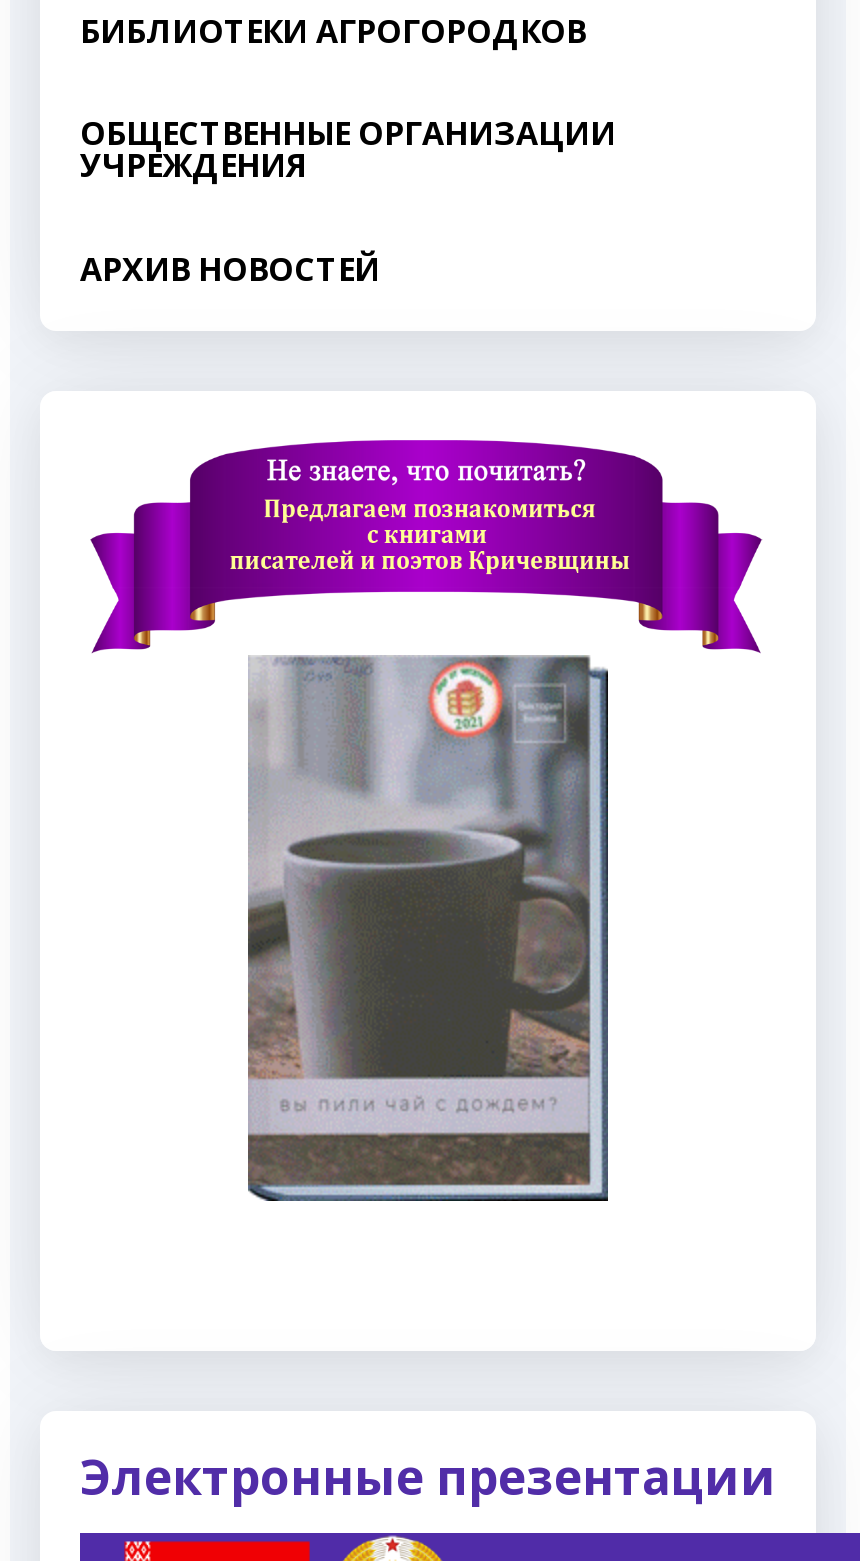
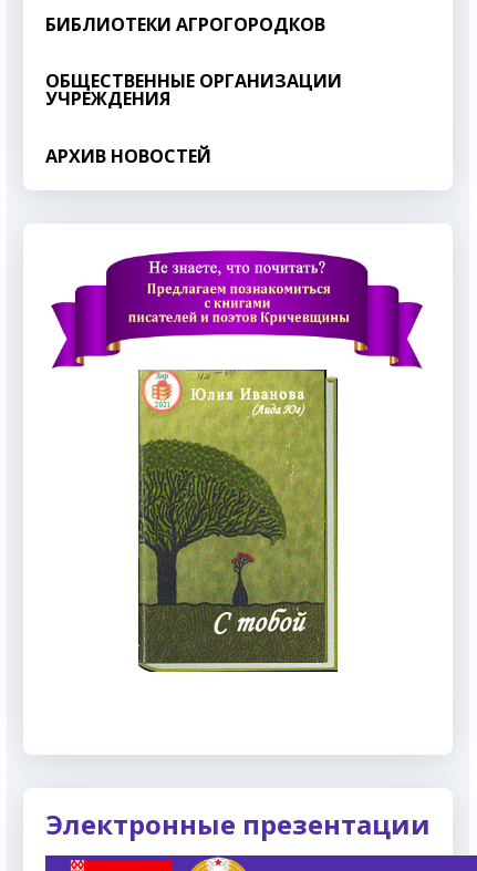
- [image]
+ [image]
